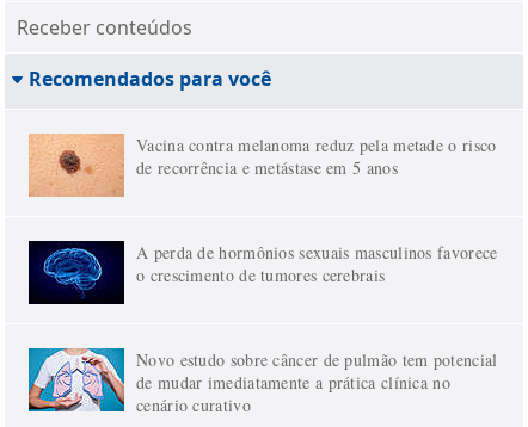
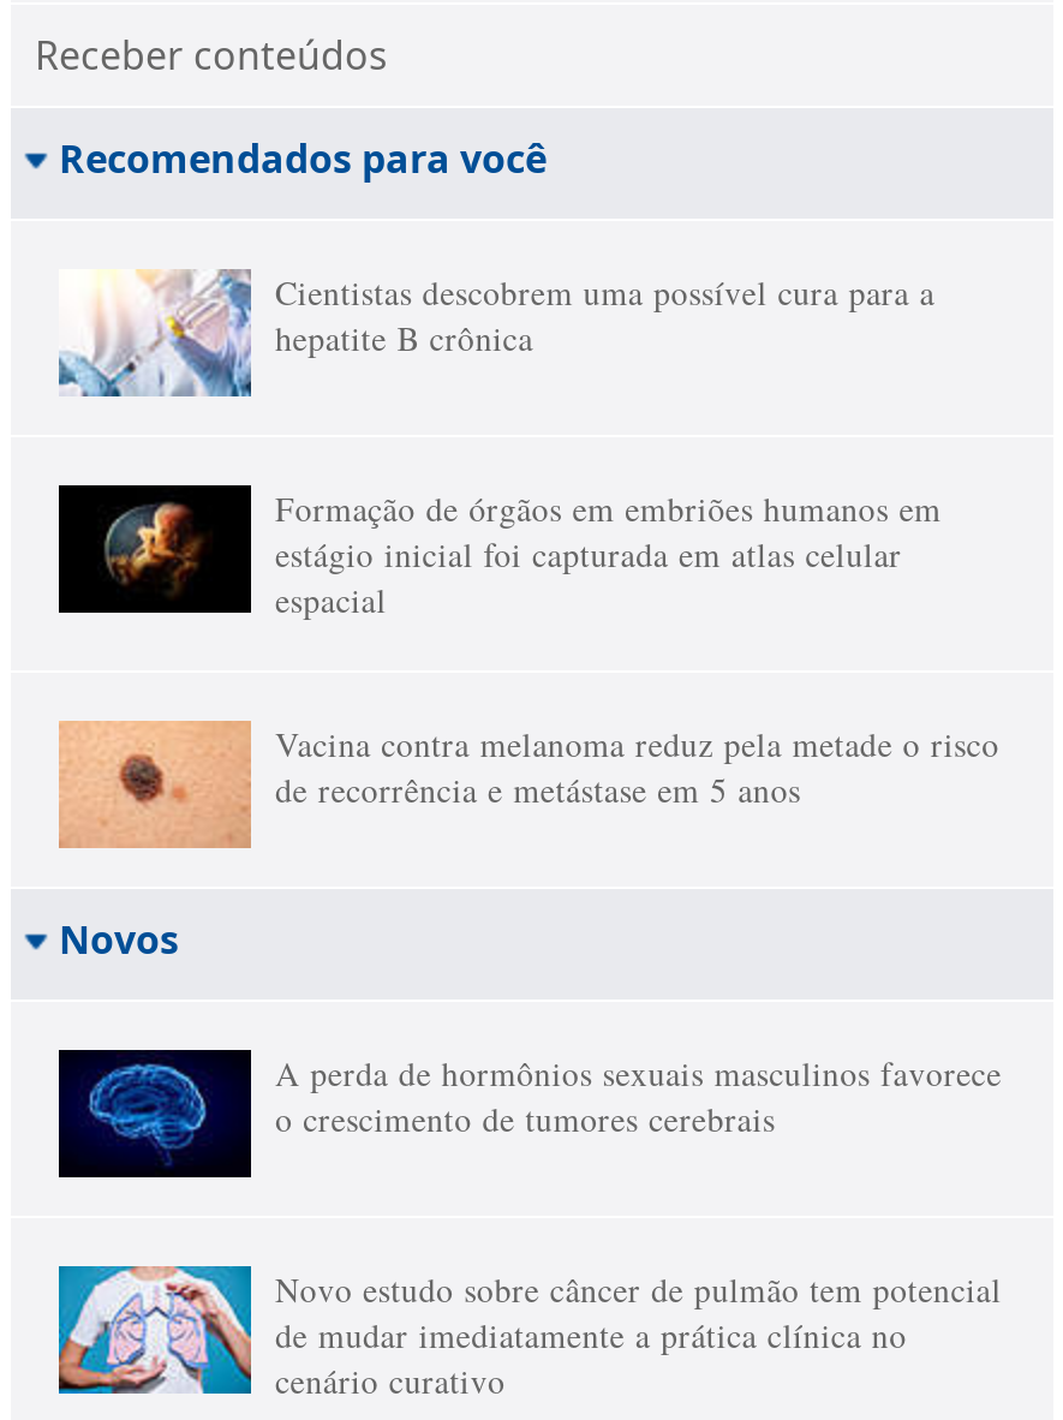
+ [image]
+ Cientistas descobrem uma possível cura para a
+ hepatite B crônica

+ [image]
+ Formação de órgãos em embriões humanos em
+ estágio inicial foi capturada em atlas celular
+ espacial

+ Novos
